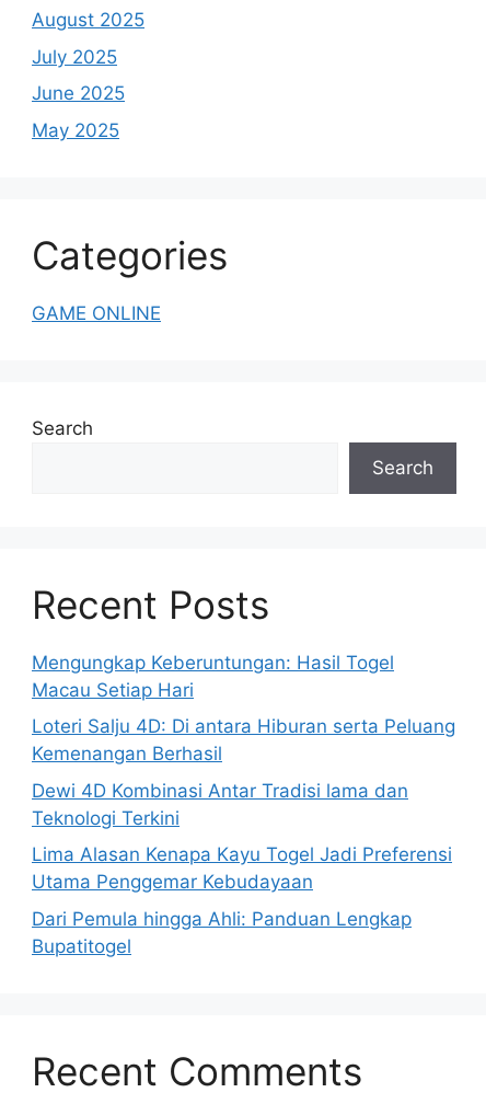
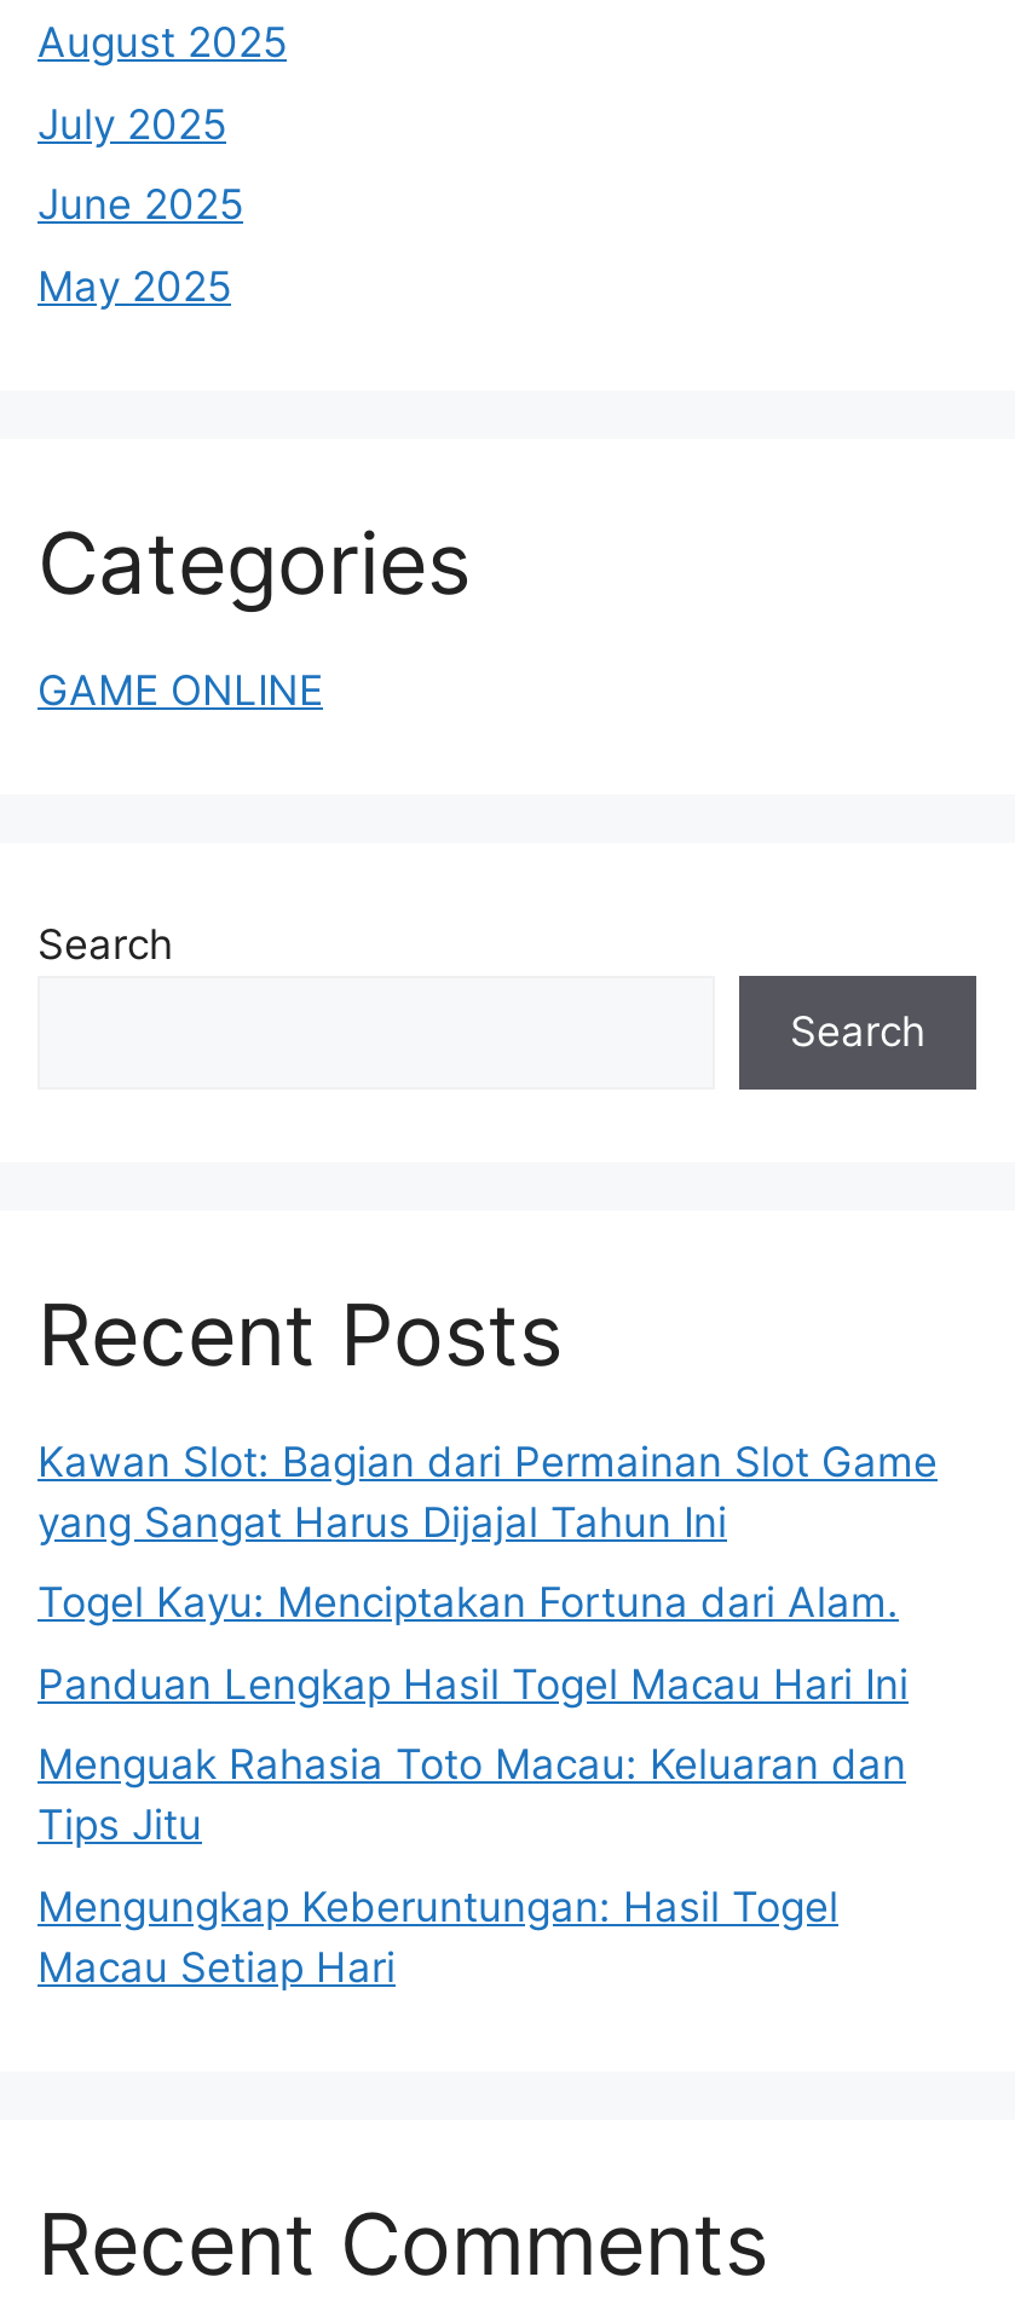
+ Kawan Slot: Bagian dari Permainan Slot Game
+ yang Sangat Harus Dijajal Tahun Ini
+ Togel Kayu: Menciptakan Fortuna dari Alam.
+ Panduan Lengkap Hasil Togel Macau Hari Ini
+ Menguak Rahasia Toto Macau: Keluaran dan
+ Tips Jitu

moved down: Mengungkap Keberuntungan: Hasil Togel | Macau Setiap Hari

- Loteri Salju 4D: Di antara Hiburan serta Peluang
- Kemenangan Berhasil
- Dewi 4D Kombinasi Antar Tradisi lama dan
- Teknologi Terkini
- Lima Alasan Kenapa Kayu Togel Jadi Preferensi
- Utama Penggemar Kebudayaan
- Dari Pemula hingga Ahli: Panduan Lengkap
- Bupatitogel
